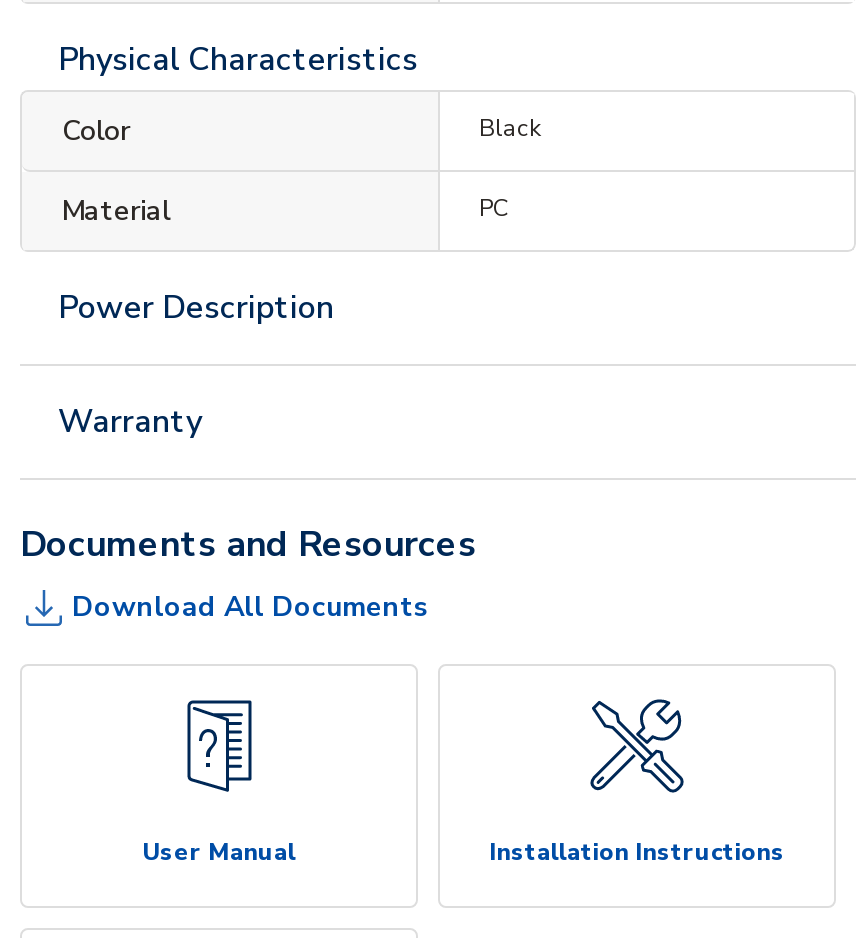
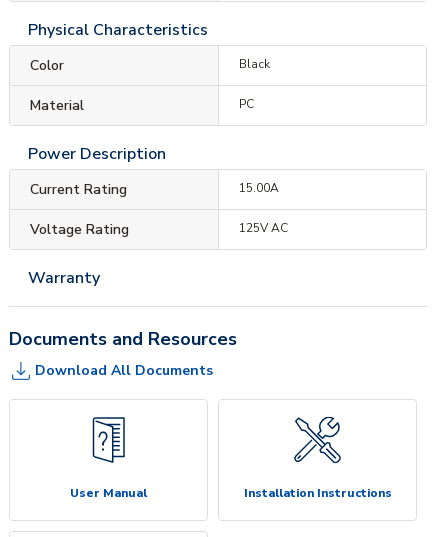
+ Current Rating
+ 15.00A
+ Voltage Rating
+ 125V AC
